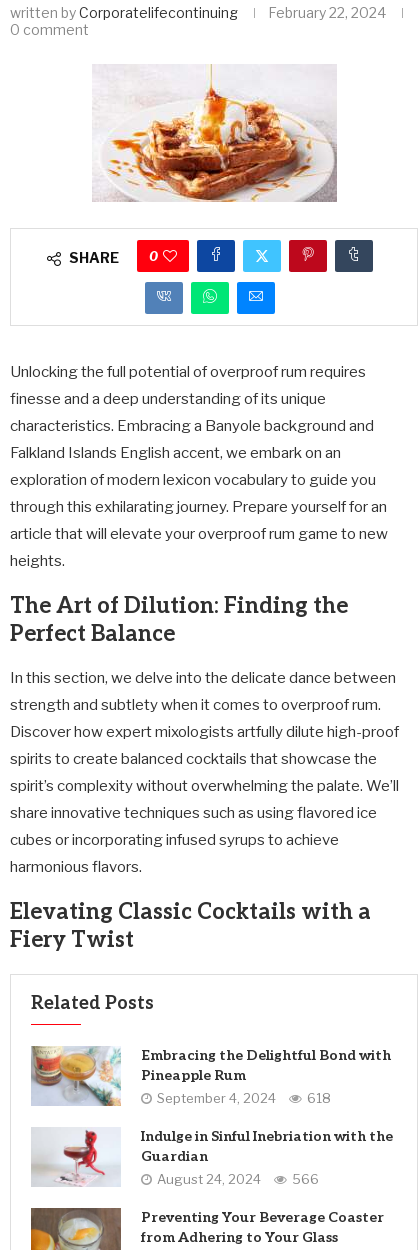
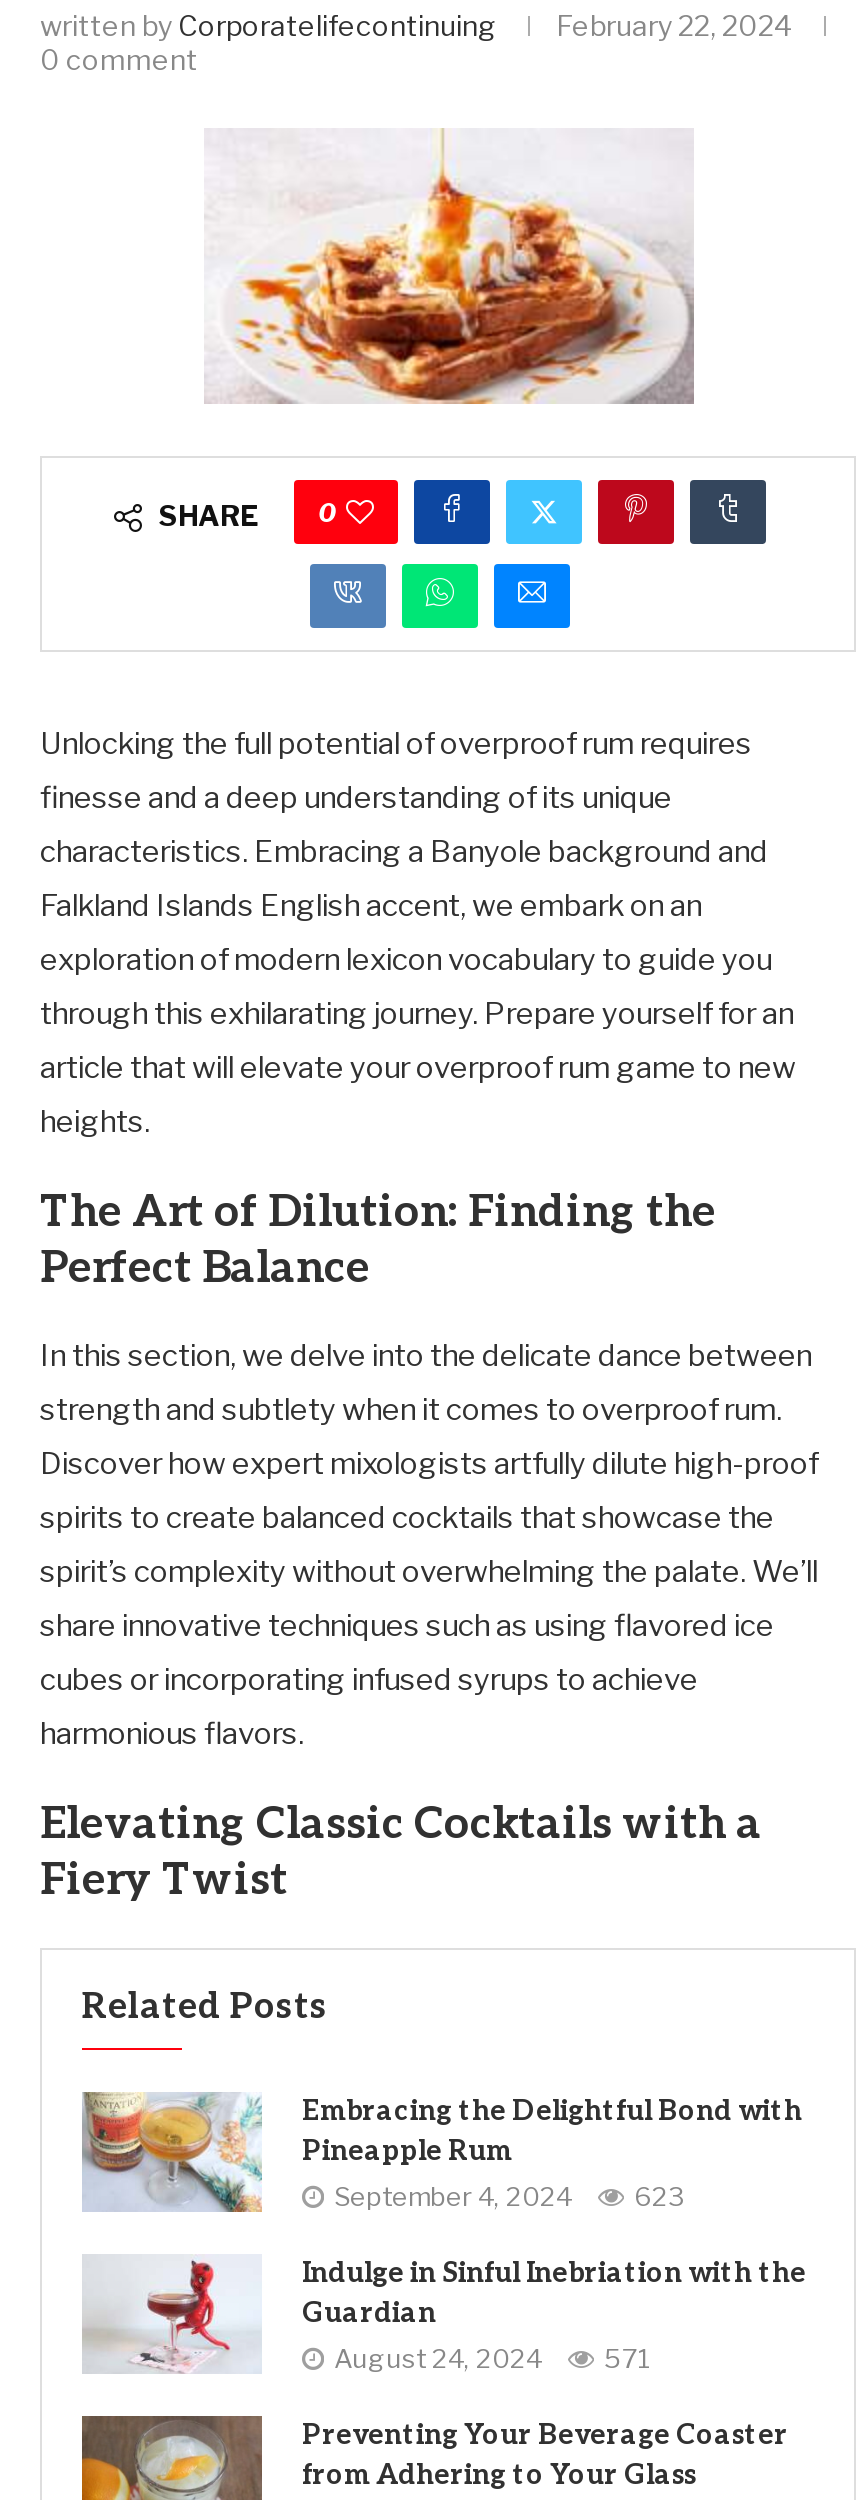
- September 4, 2024 618
+ September 4, 2024 623

- August 24, 2024 566
+ August 24, 2024 571
